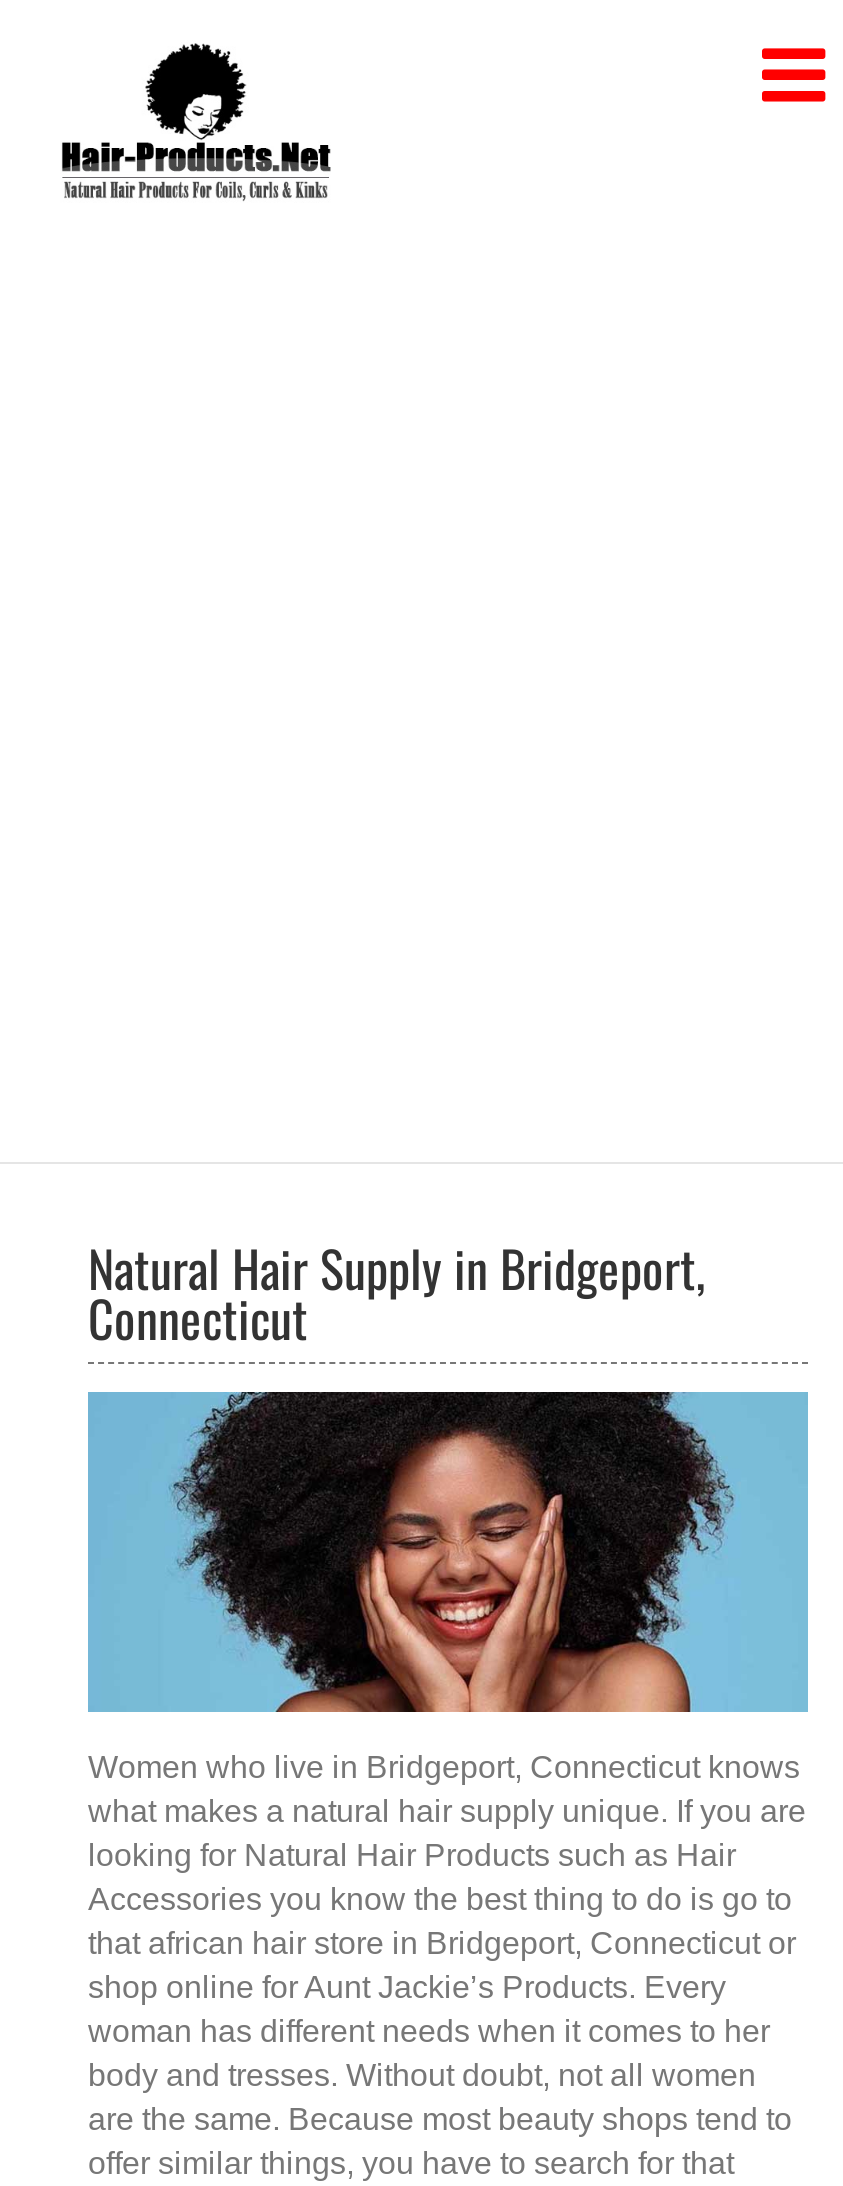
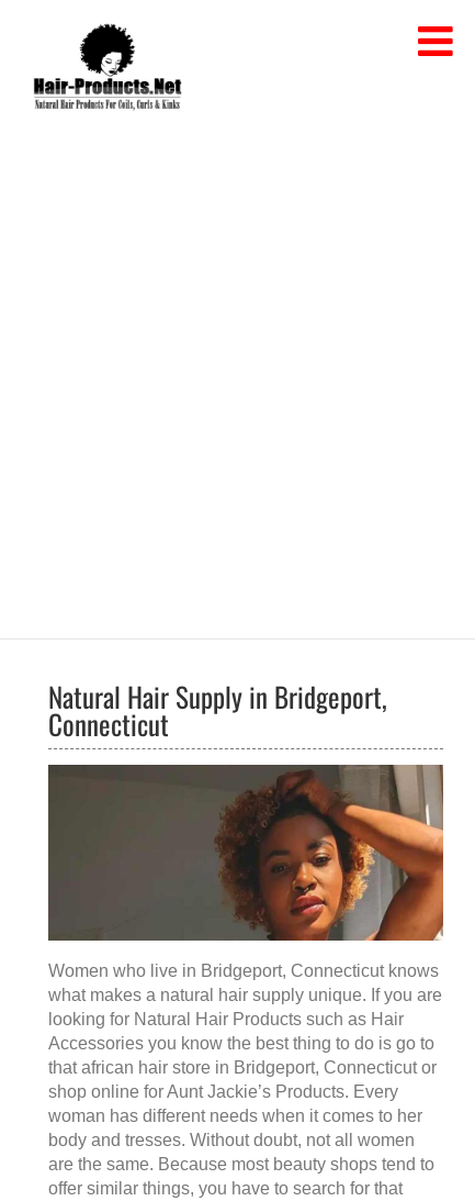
- [image]
+ [image]
